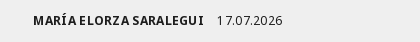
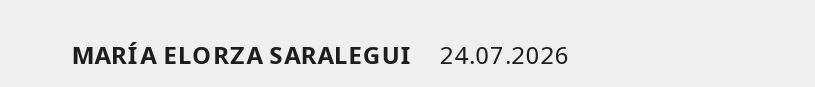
- MARÍA ELORZA SARALEGUI 17.07.2026
+ MARÍA ELORZA SARALEGUI 24.07.2026
